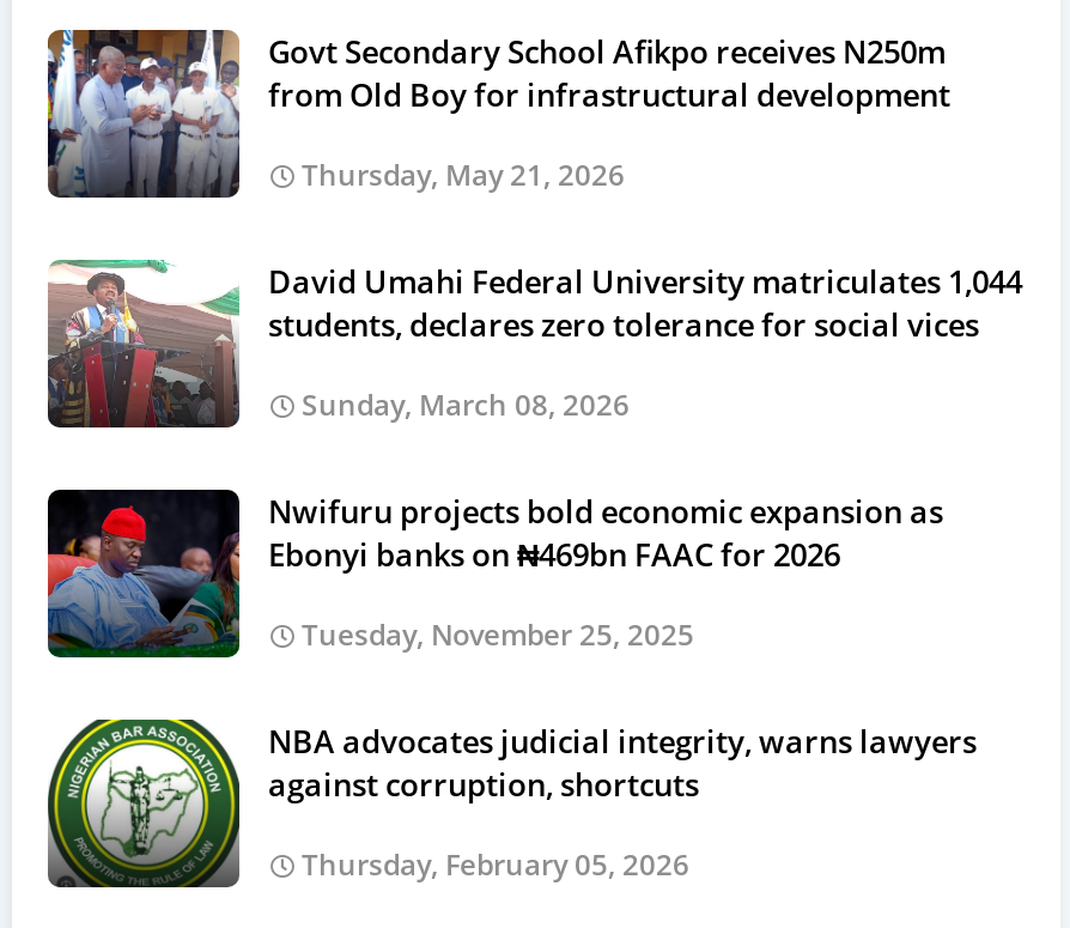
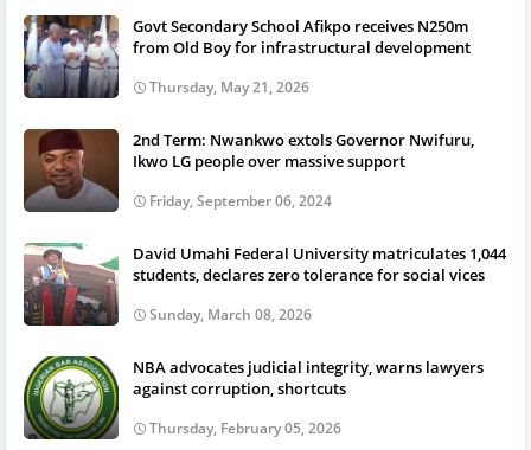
+ [image]
+ 2nd Term: Nwankwo extols Governor Nwifuru,
+ Ikwo LG people over massive support
+ Friday, September 06, 2024

moved down: [image] | David Umahi Federal University matriculates 1,044 | students, declares zero tolerance for social vices | Sunday, March 08, 2026

- [image]
- Nwifuru projects bold economic expansion as
- Ebonyi banks on ₦469bn FAAC for 2026
- Tuesday, November 25, 2025
